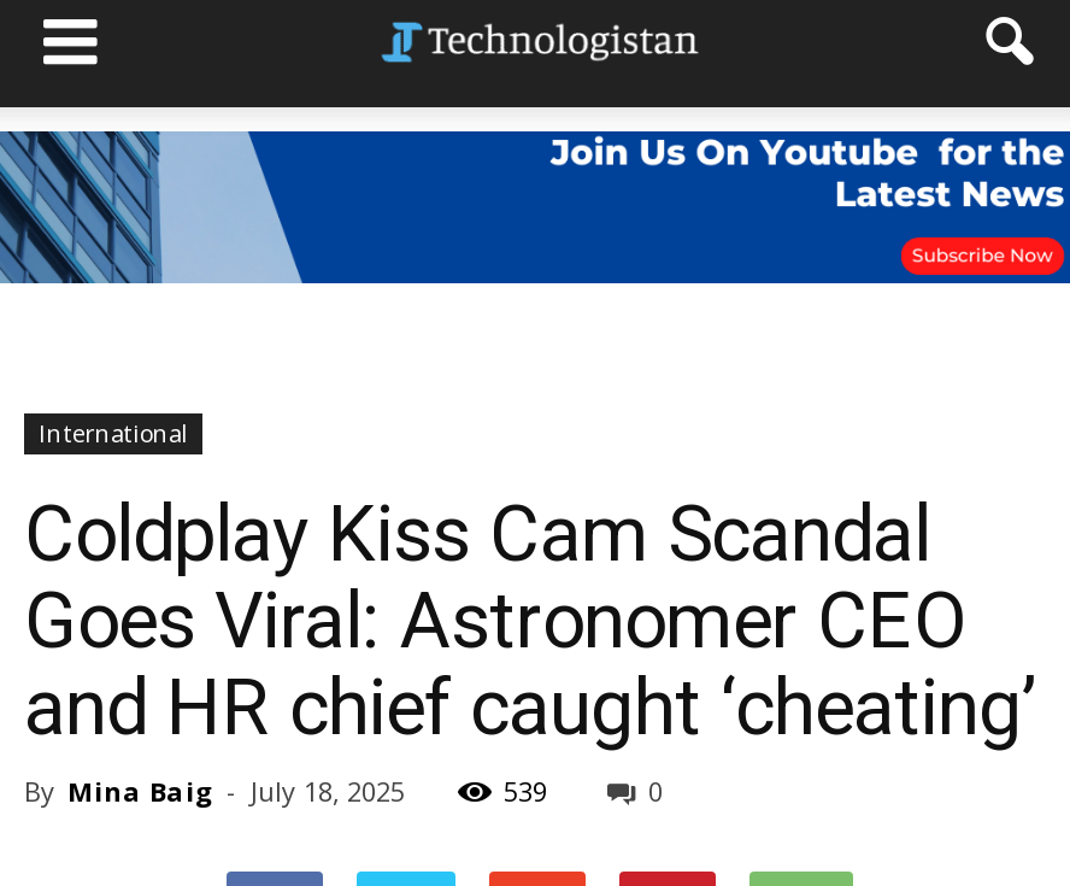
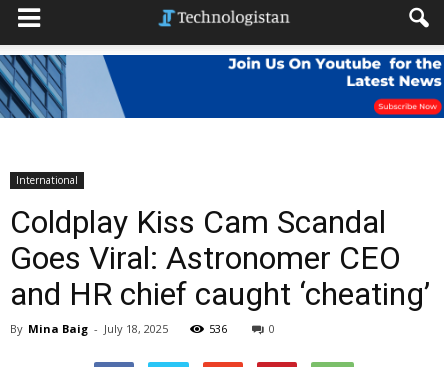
- 539
+ 536
